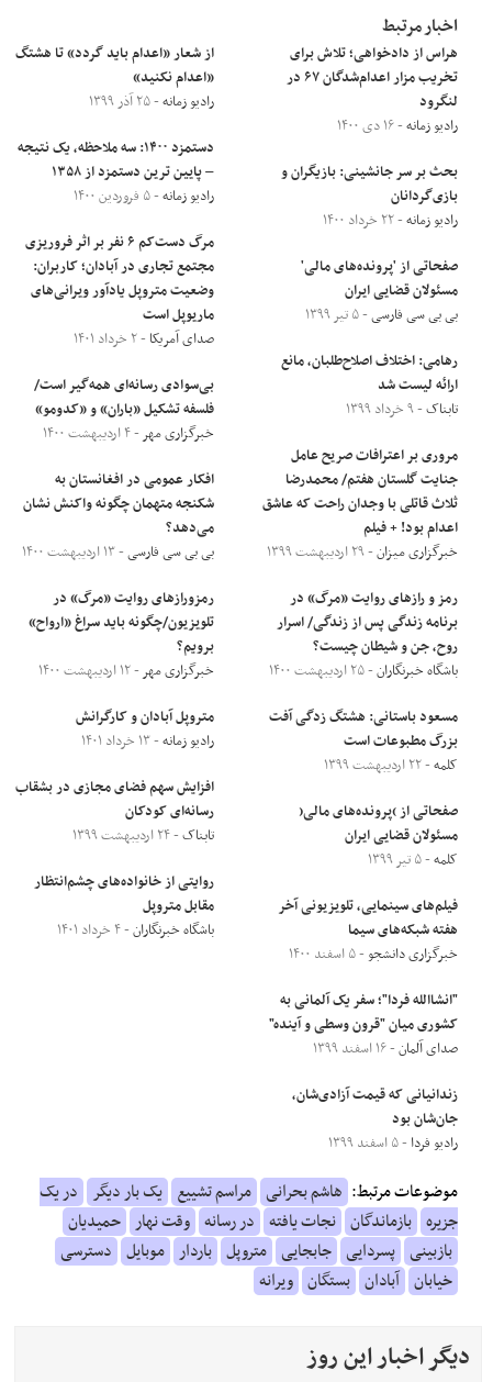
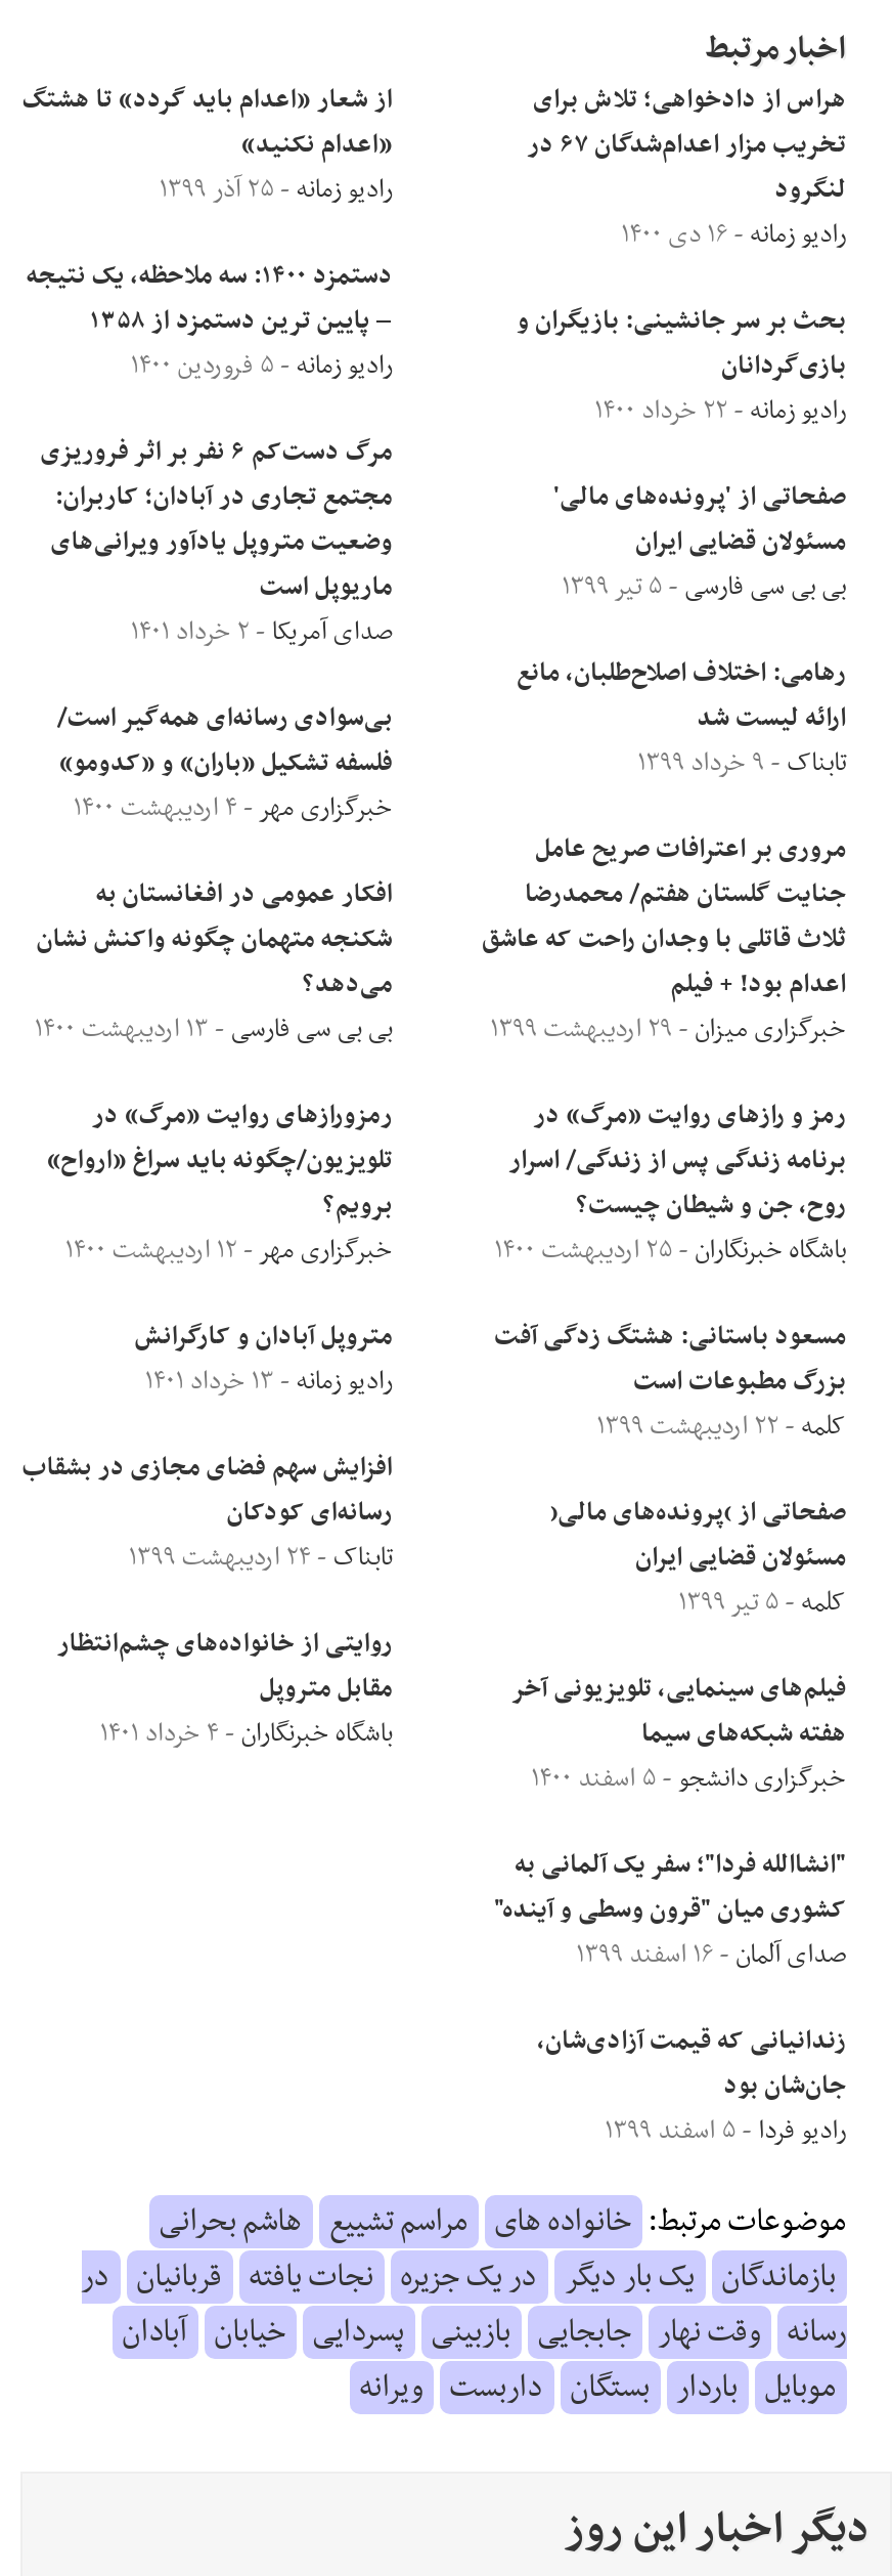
- موضوعات مرتبط: هاشم بحرانی مراسم تشییع یک بار دیگر در یک
- جزیره بازماندگان نجات یافته در رسانه وقت نهار حمیدیان
- بازبینی پسردایی جابجایی متروپل باردار موبایل دسترسی
- خیابان آبادان بستگان ویرانه
+ موضوعات مرتبط: خانواده های مراسم تشییع هاشم بحرانی
+ بازماندگان یک بار دیگر در یک جزیره نجات یافته قربانیان در
+ رسانه وقت نهار جابجایی بازبینی پسردایی خیابان آبادان
+ موبایل باردار بستگان داربست ویرانه
